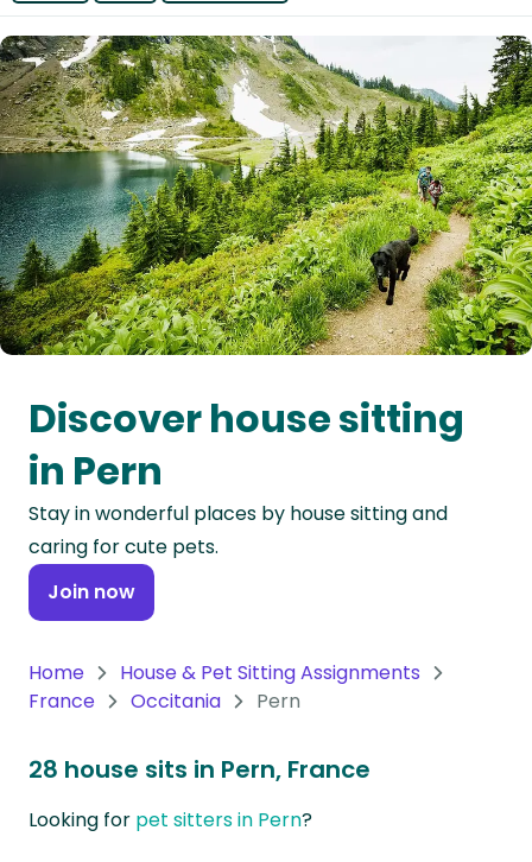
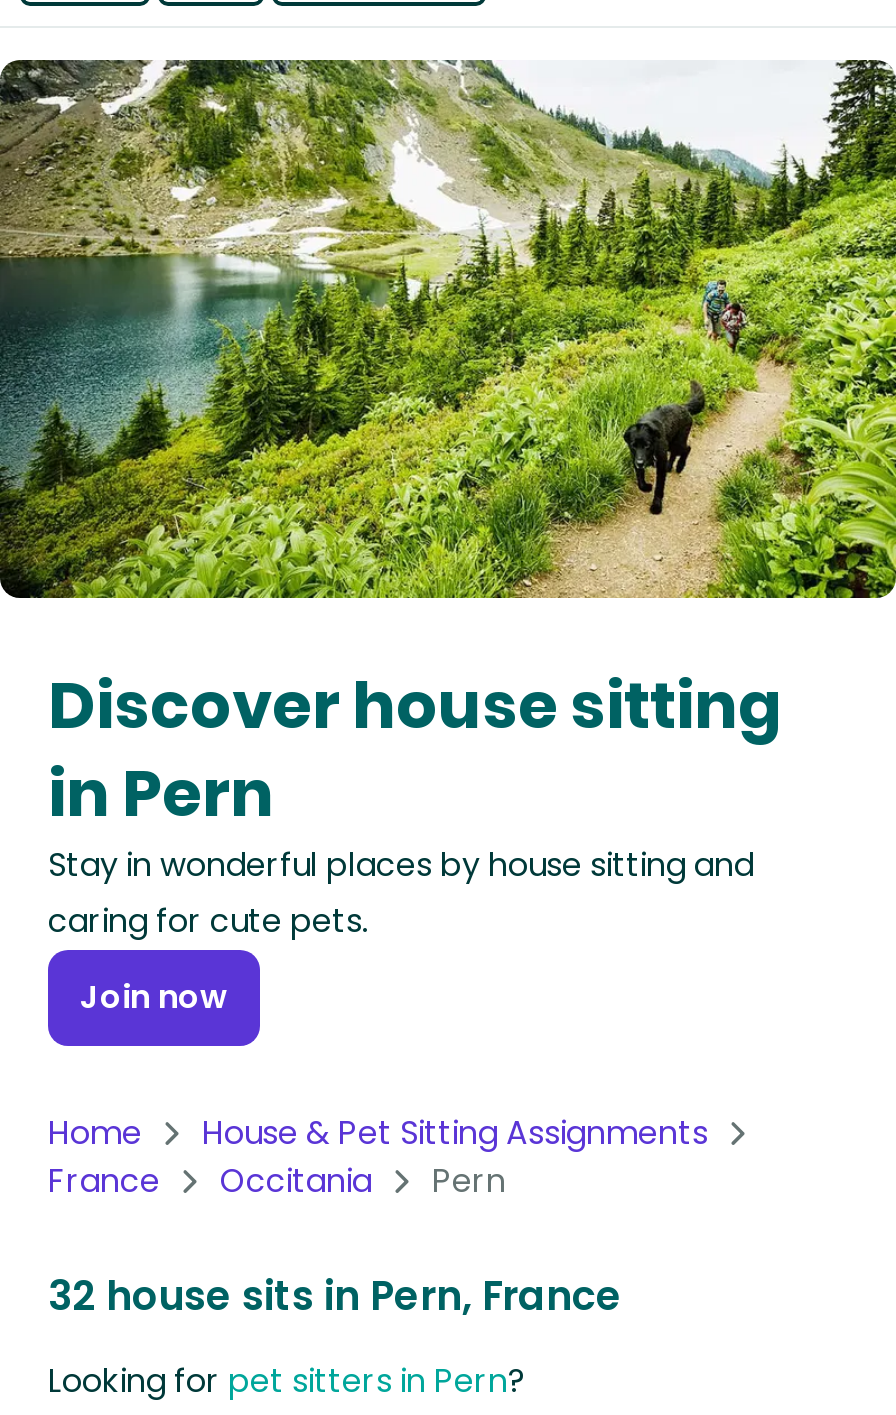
- 28 house sits in Pern, France
+ 32 house sits in Pern, France
